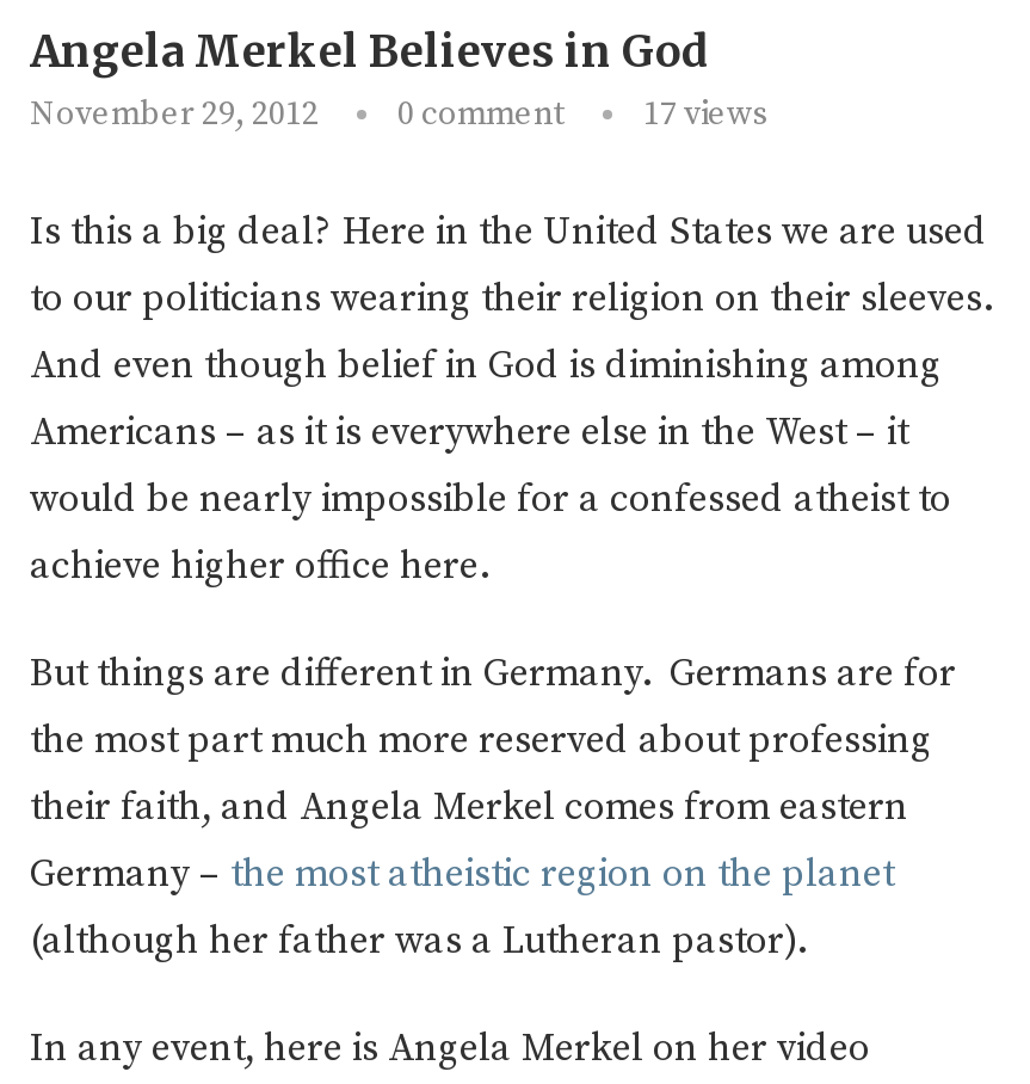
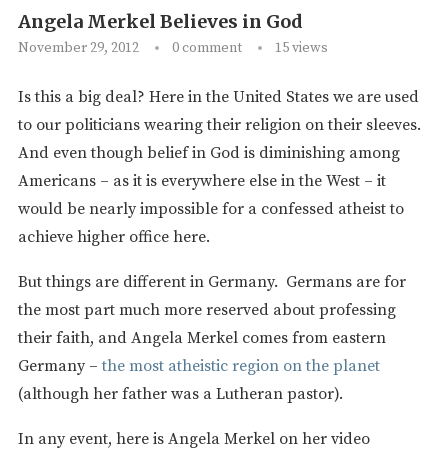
- November 29, 2012 0 comment 17 views
+ November 29, 2012 0 comment 15 views
